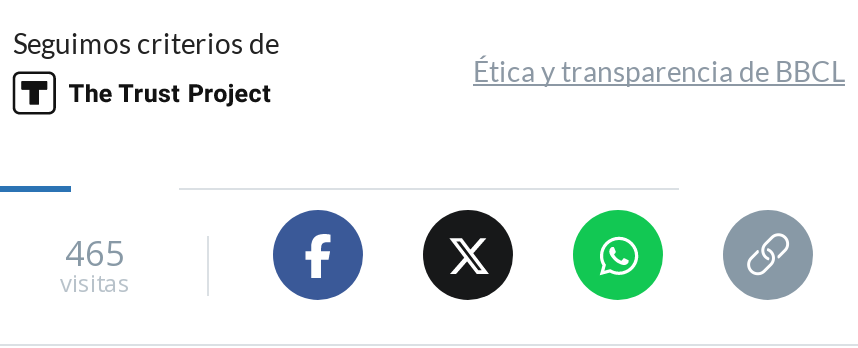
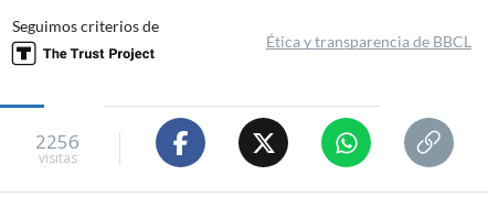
- 465
+ 2256
